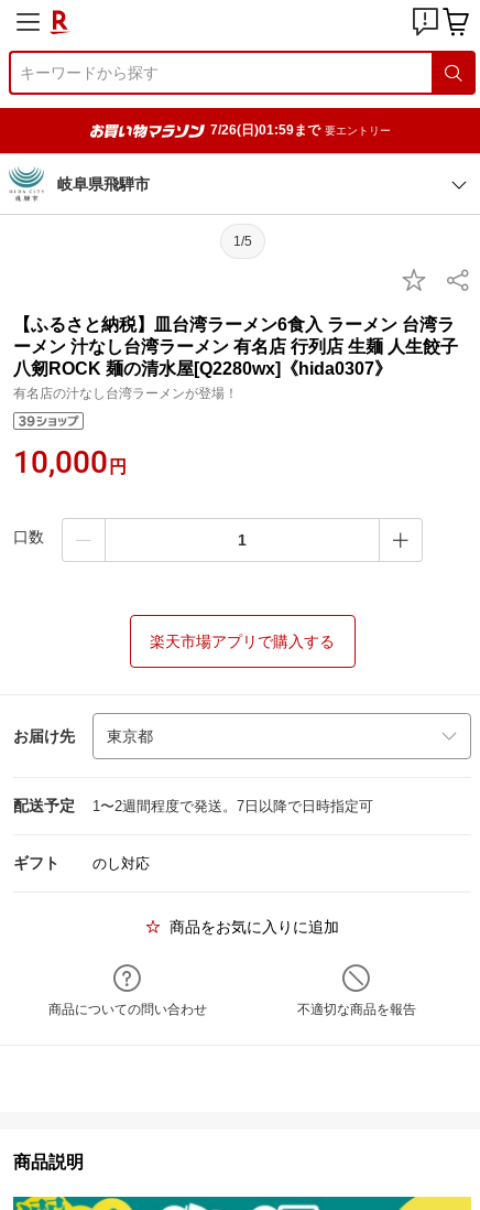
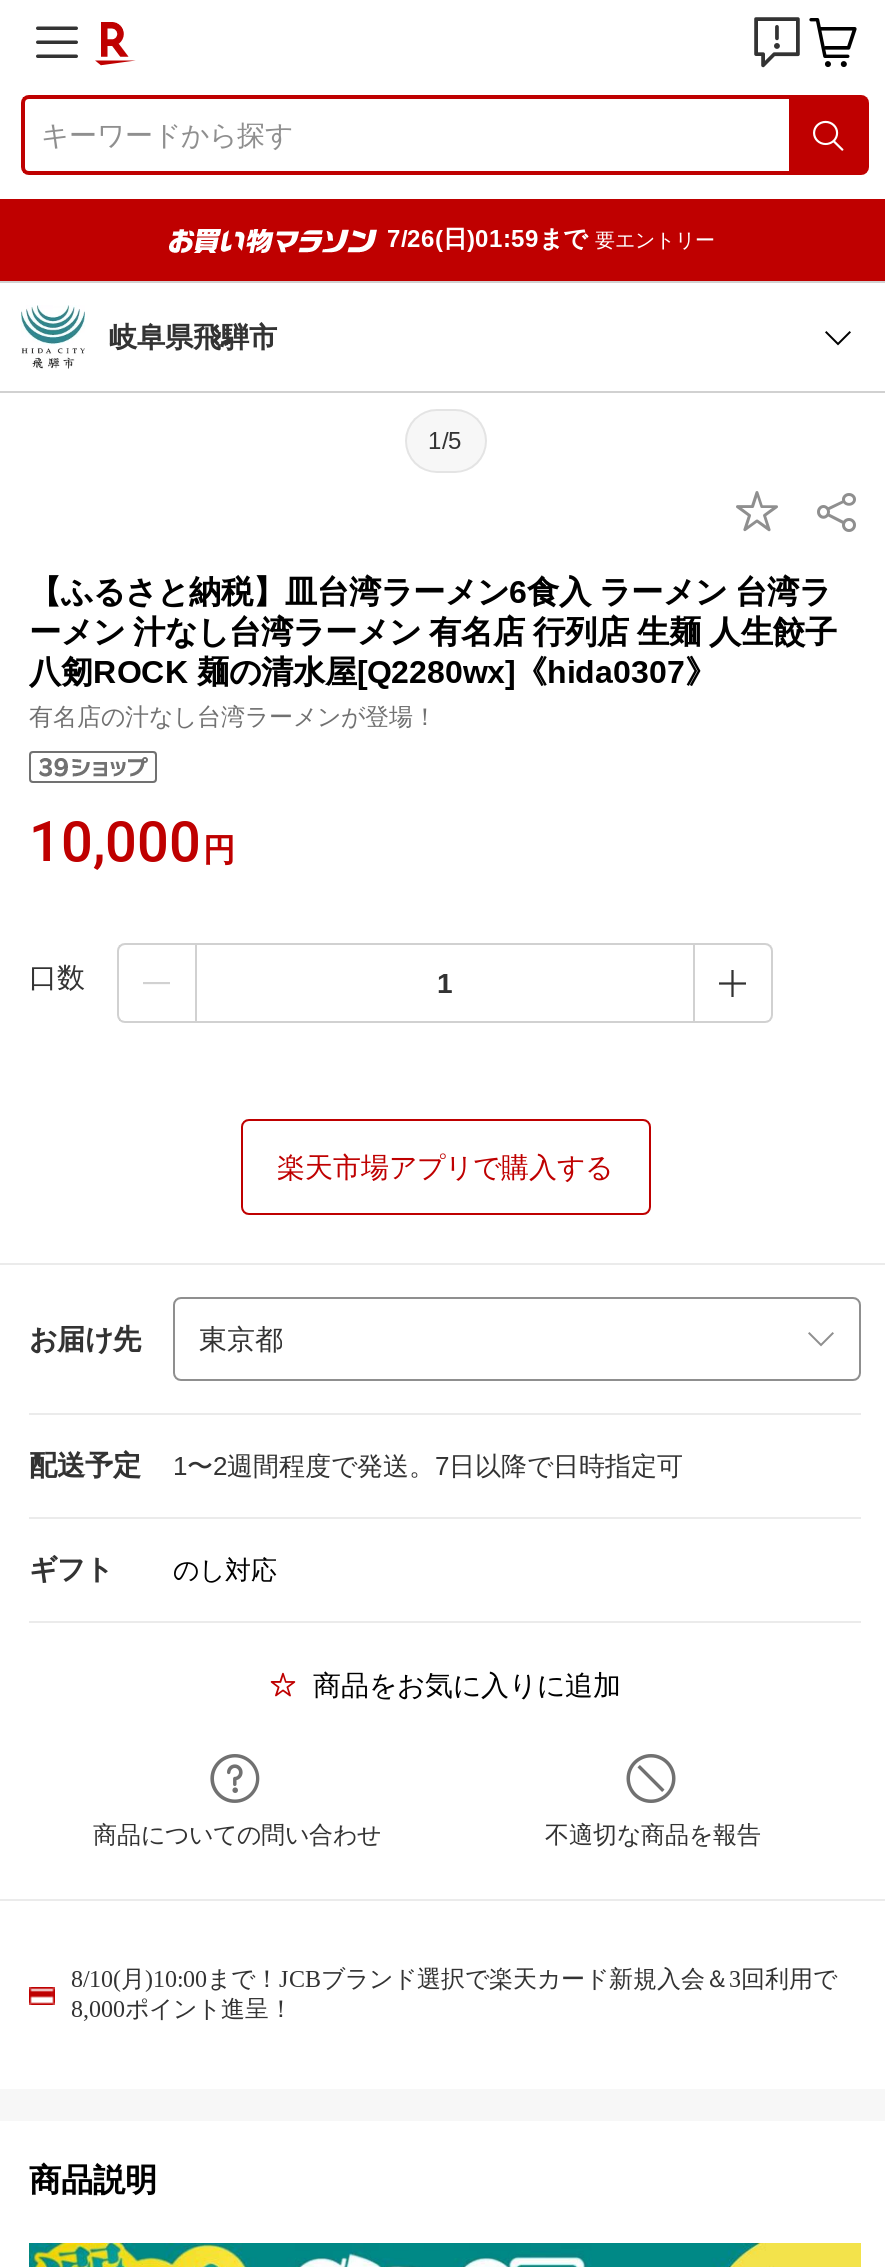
+ 8/10(月)10:00まで！JCBブランド選択で楽天カード新規入会＆3回利用で
+ 8,000ポイント進呈！
